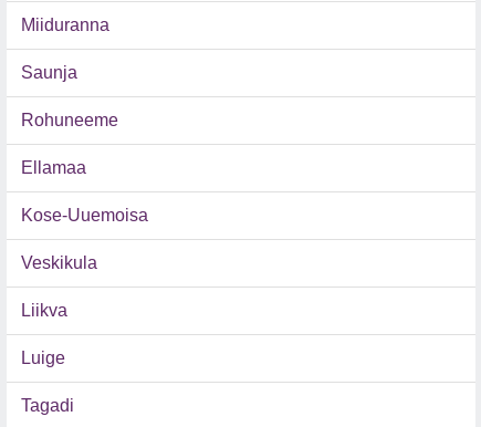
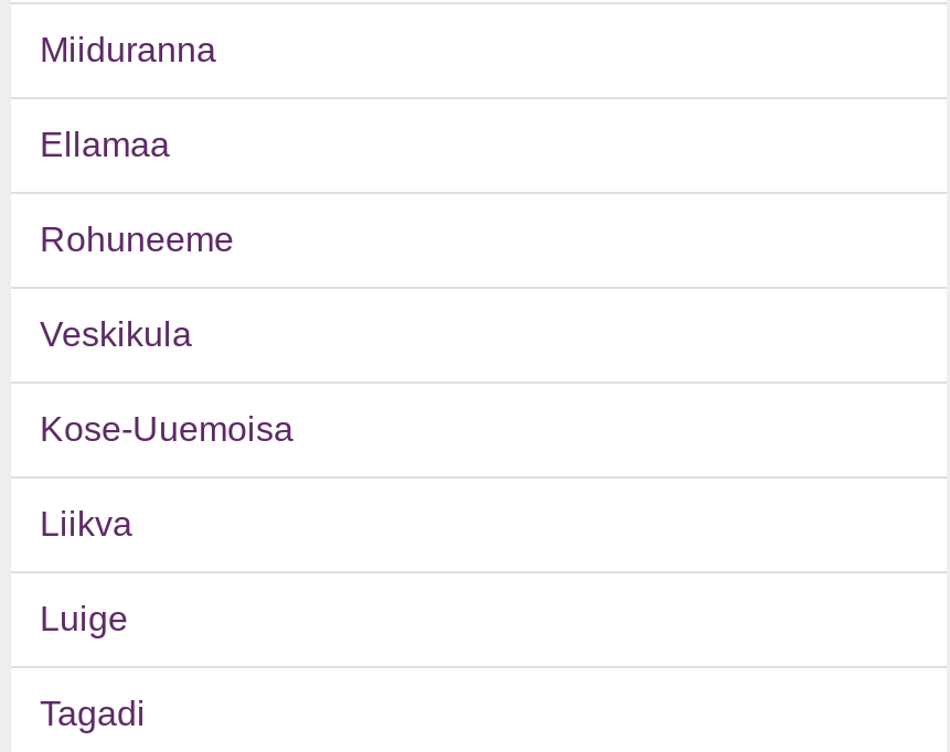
- Saunja

moved up: Ellamaa

moved up: Veskikula
